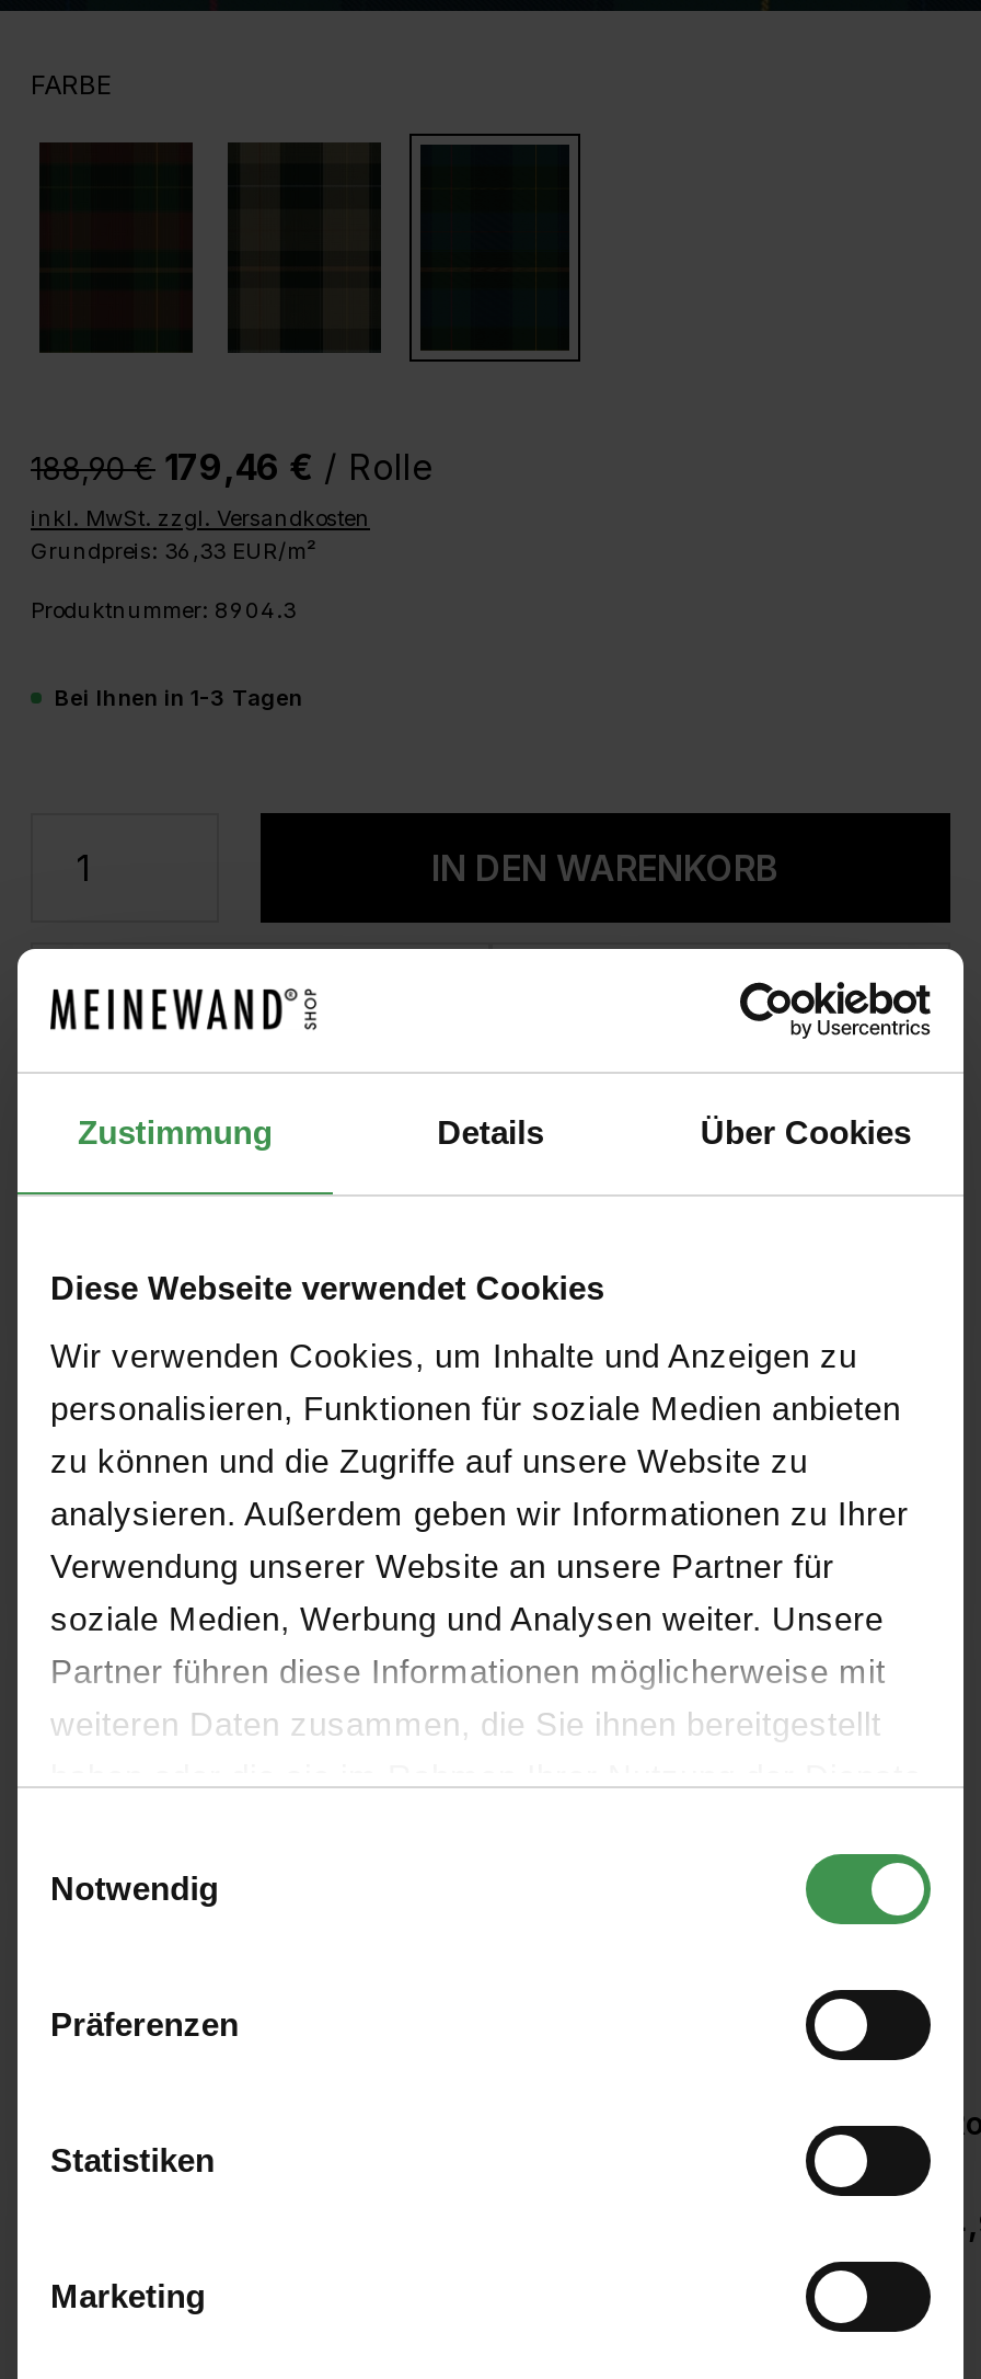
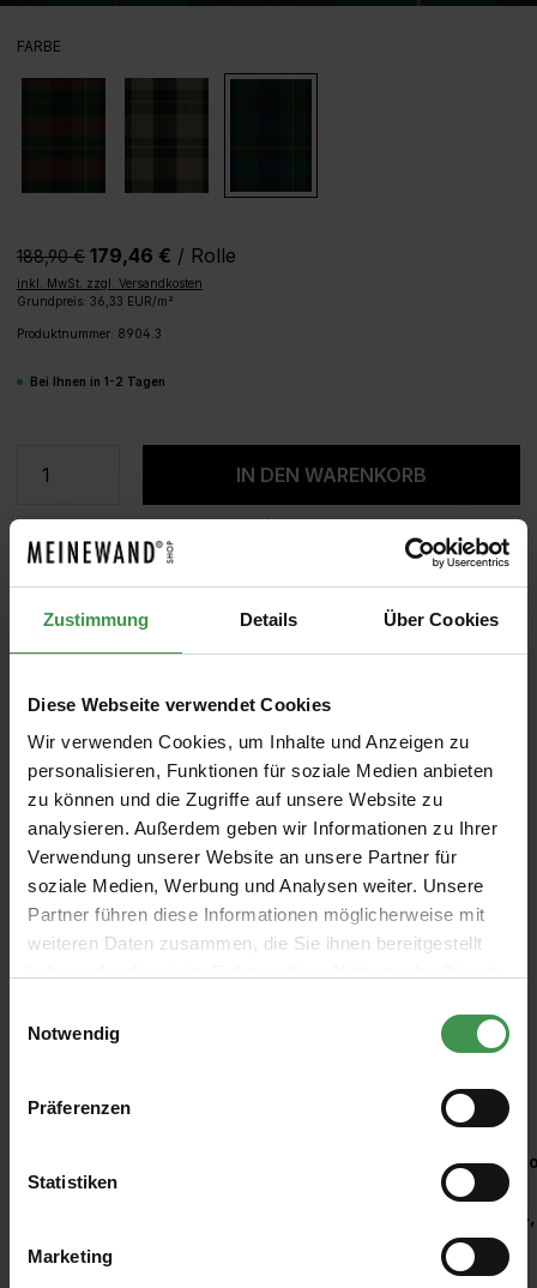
- Bei Ihnen in 1-3 Tagen
+ Bei Ihnen in 1-2 Tagen
